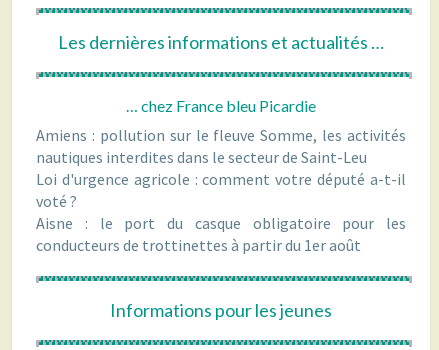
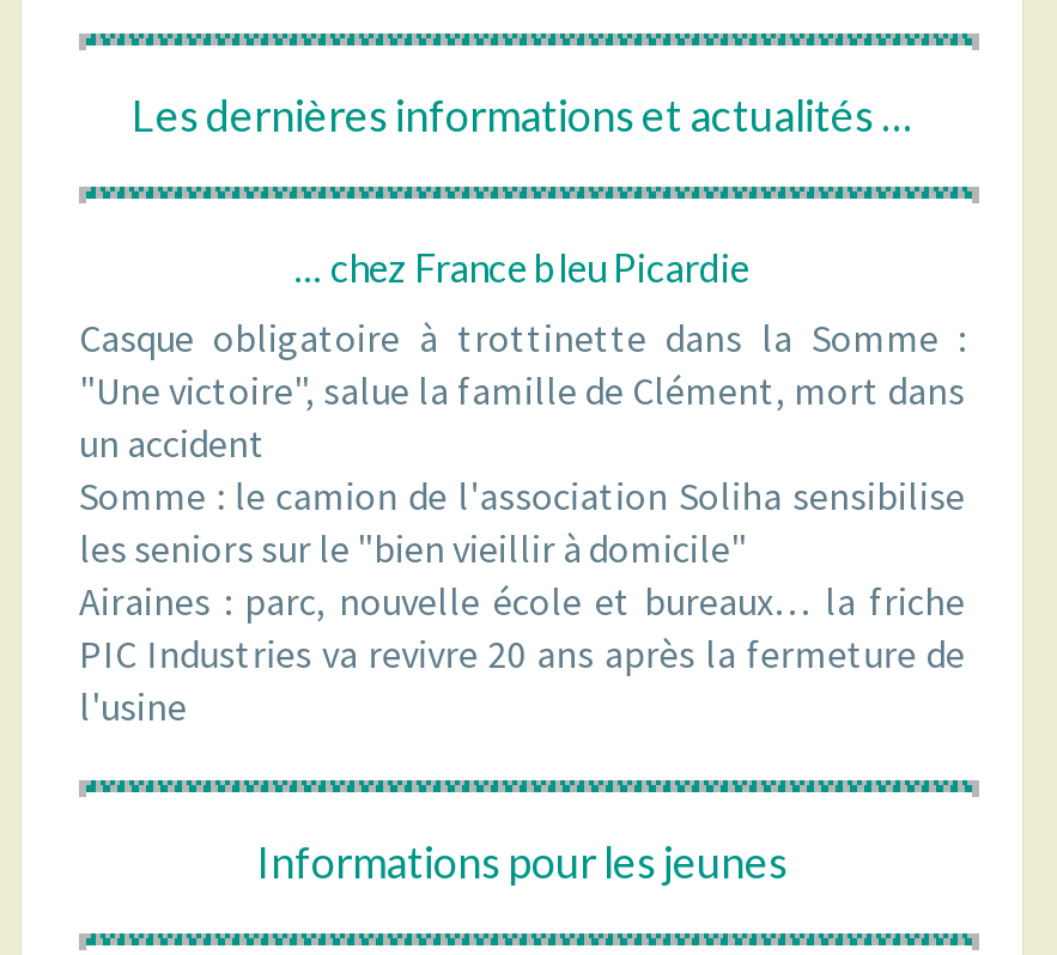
- Amiens : pollution sur le fleuve Somme, les activités
- nautiques interdites dans le secteur de Saint-Leu
- Loi d'urgence agricole : comment votre député a-t-il
- voté ?
- Aisne : le port du casque obligatoire pour les
- conducteurs de trottinettes à partir du 1er août
+ Casque obligatoire à trottinette dans la Somme :
+ "Une victoire", salue la famille de Clément, mort dans
+ un accident
+ Somme : le camion de l'association Soliha sensibilise
+ les seniors sur le "bien vieillir à domicile"
+ Airaines : parc, nouvelle école et bureaux… la friche
+ PIC Industries va revivre 20 ans après la fermeture de
+ l'usine
